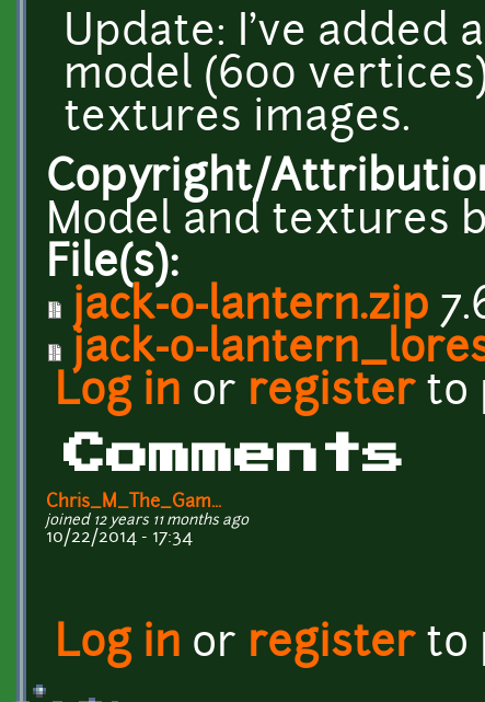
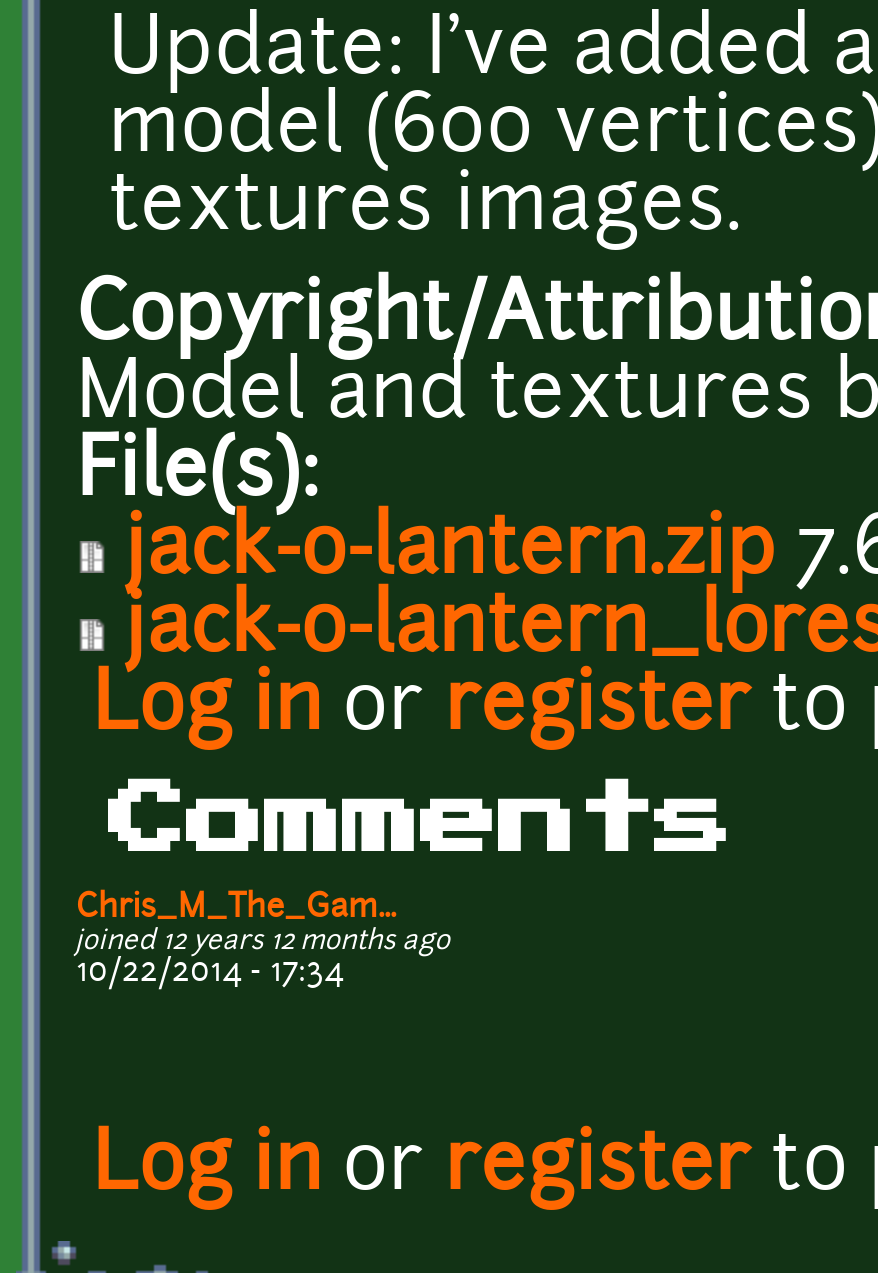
- joined 12 years 11 months ago
+ joined 12 years 12 months ago
